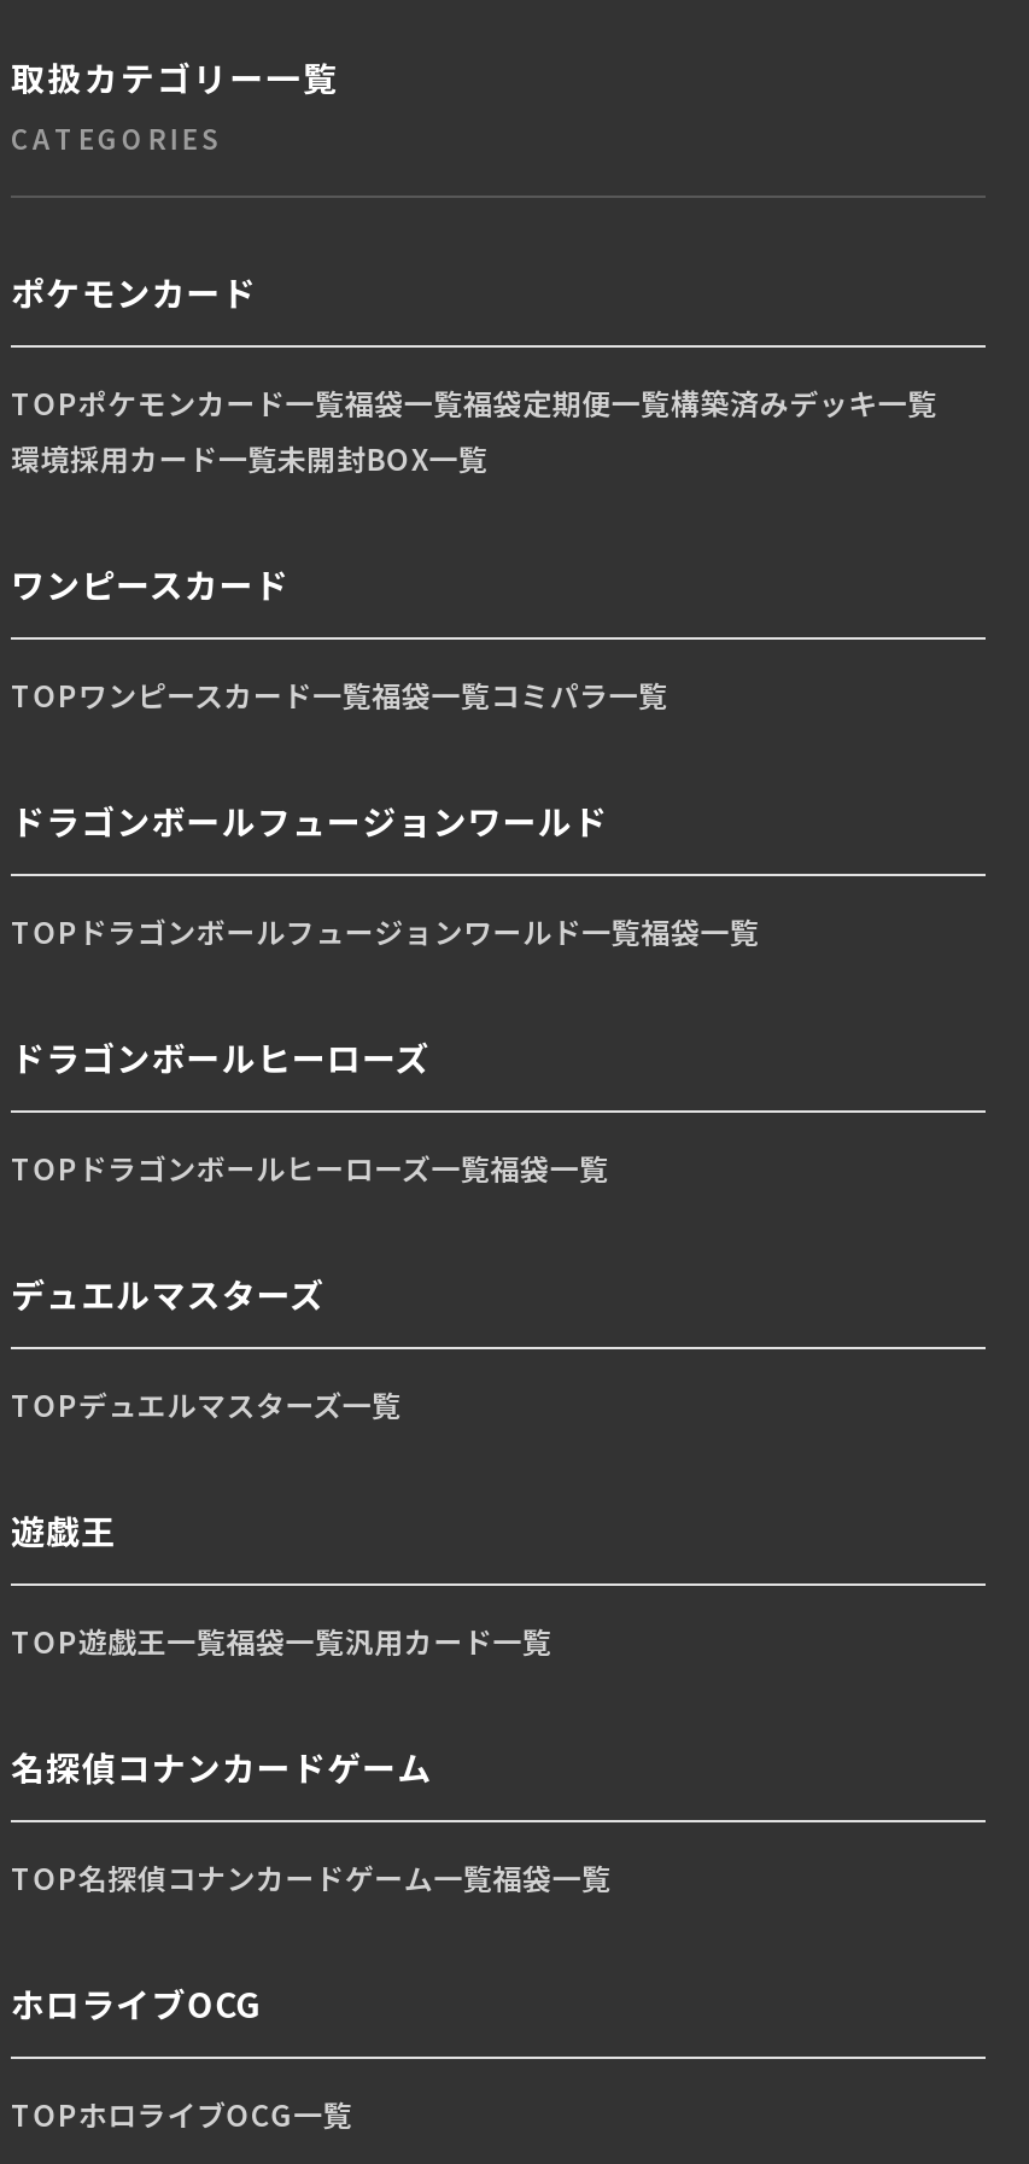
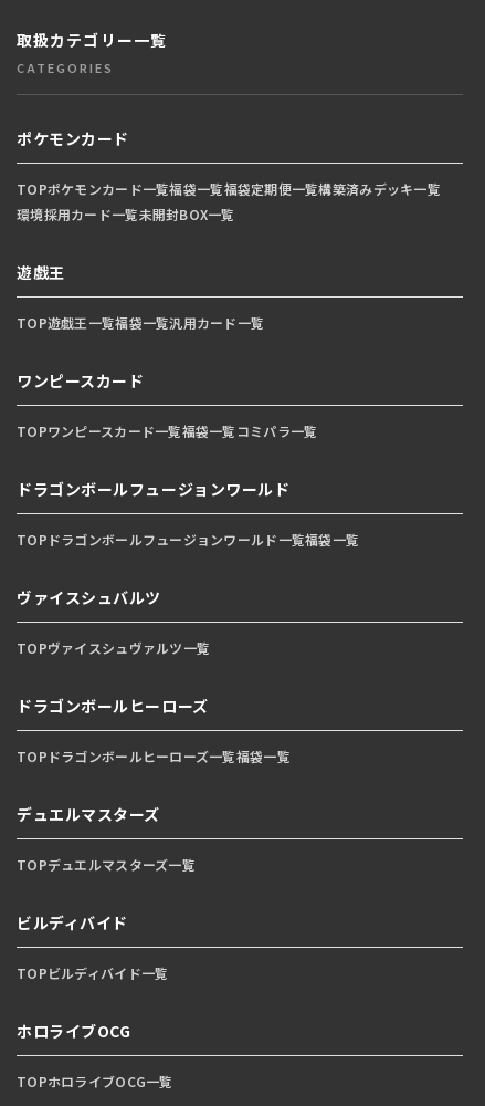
+ ヴァイスシュバルツ
+ TOPヴァイスシュヴァルツ一覧

moved down: ドラゴンボールヒーローズ | TOPドラゴンボールヒーローズ一覧福袋一覧 | デュエルマスターズ | TOPデュエルマスターズ一覧

moved up: 遊戯王 | TOP遊戯王一覧福袋一覧汎用カード一覧

- 名探偵コナンカードゲーム
- TOP名探偵コナンカードゲーム一覧福袋一覧
+ ビルディバイド
+ TOPビルディバイド一覧
